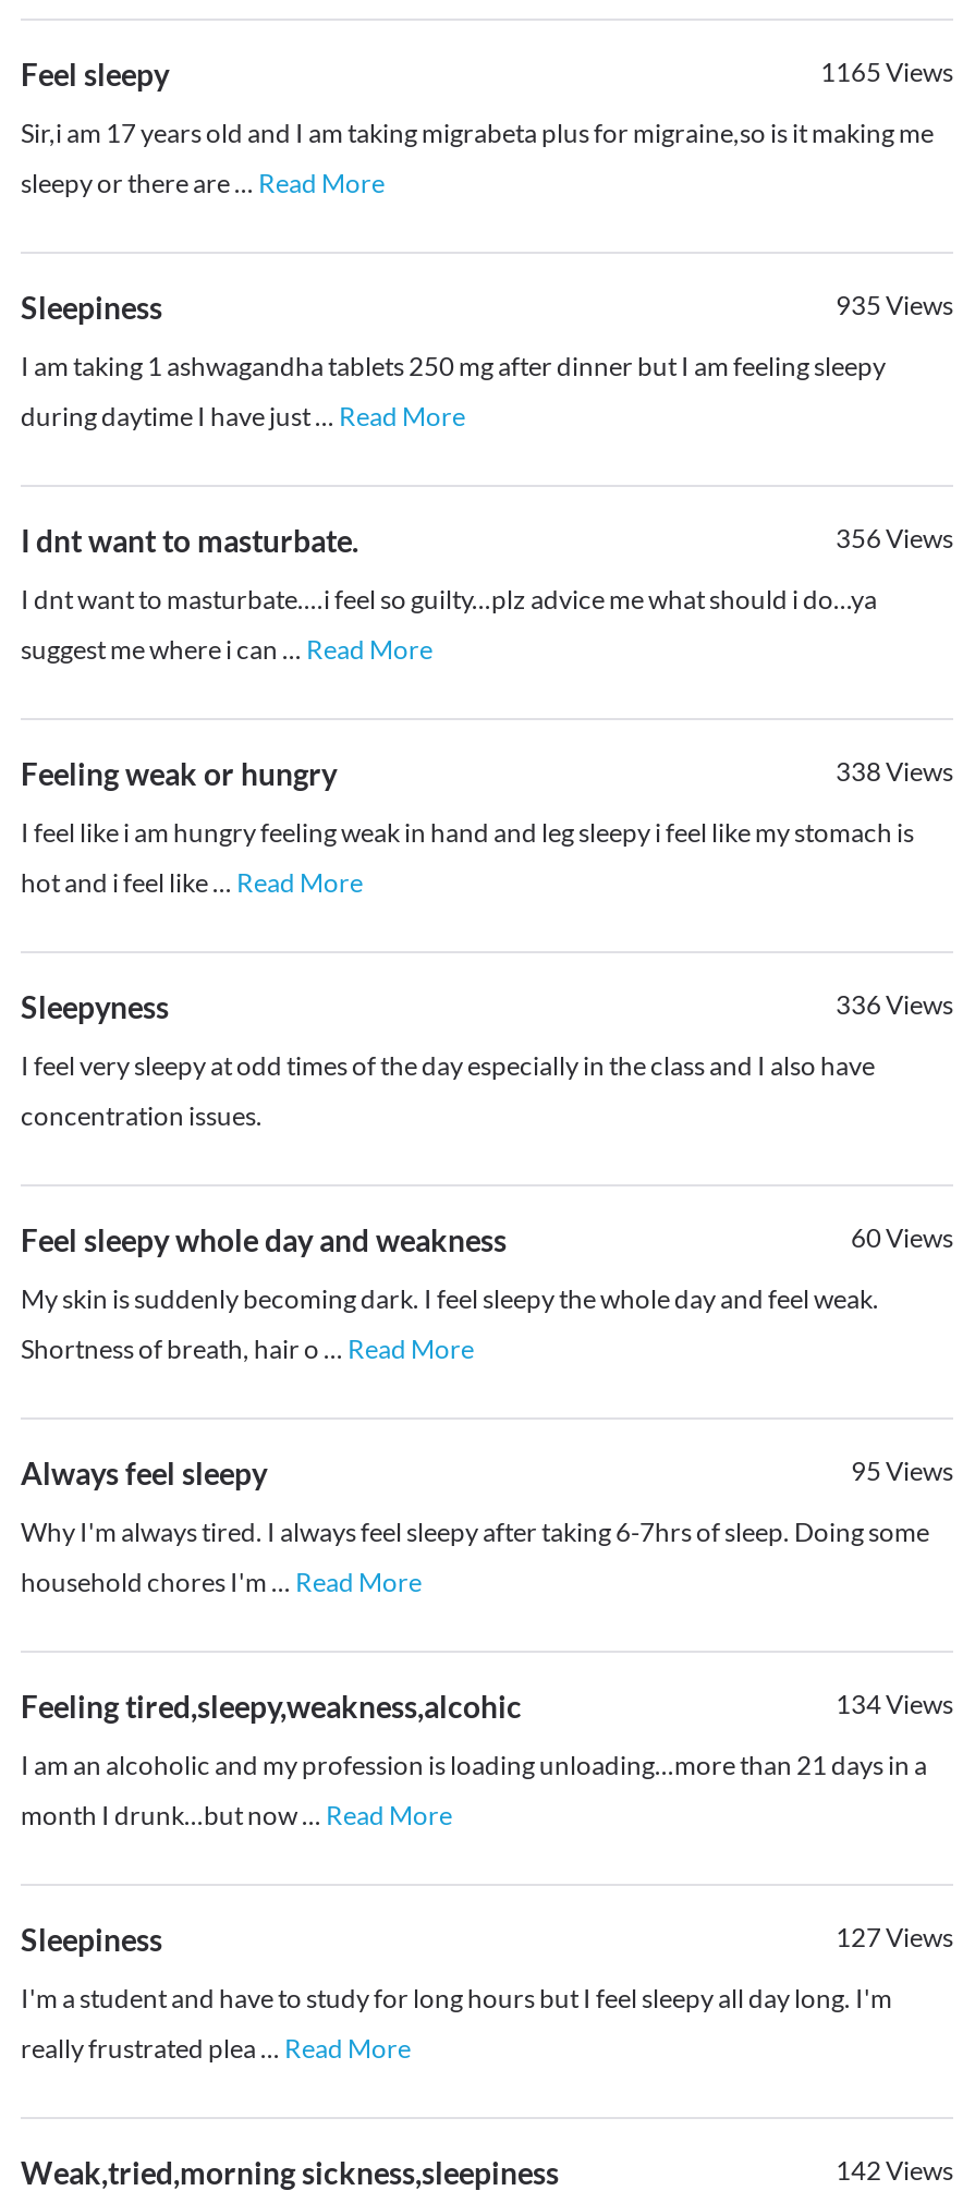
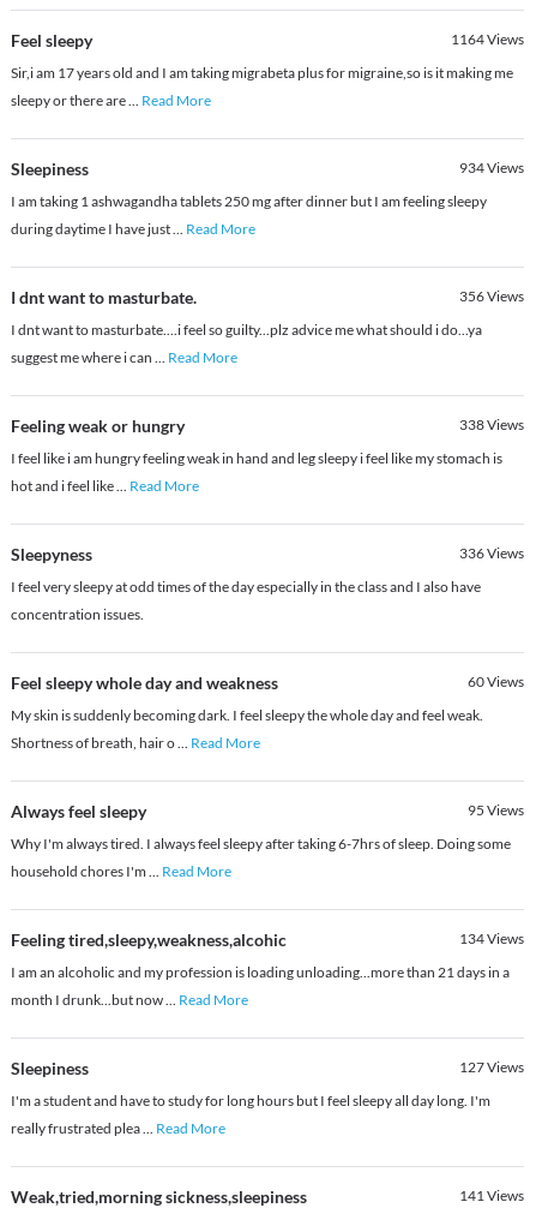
- 1165 Views
+ 1164 Views

- 935 Views
+ 934 Views

- 142Views
+ 141Views
